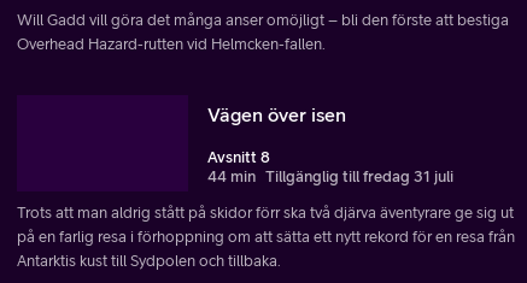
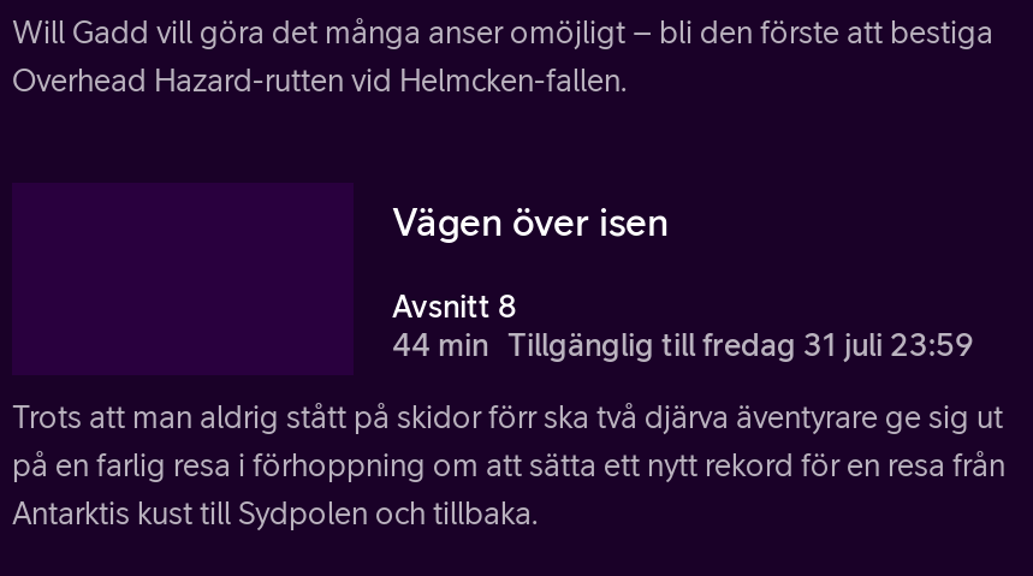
- 44 min Tillgänglig till fredag 31 juli
+ 44 min Tillgänglig till fredag 31 juli 23:59
